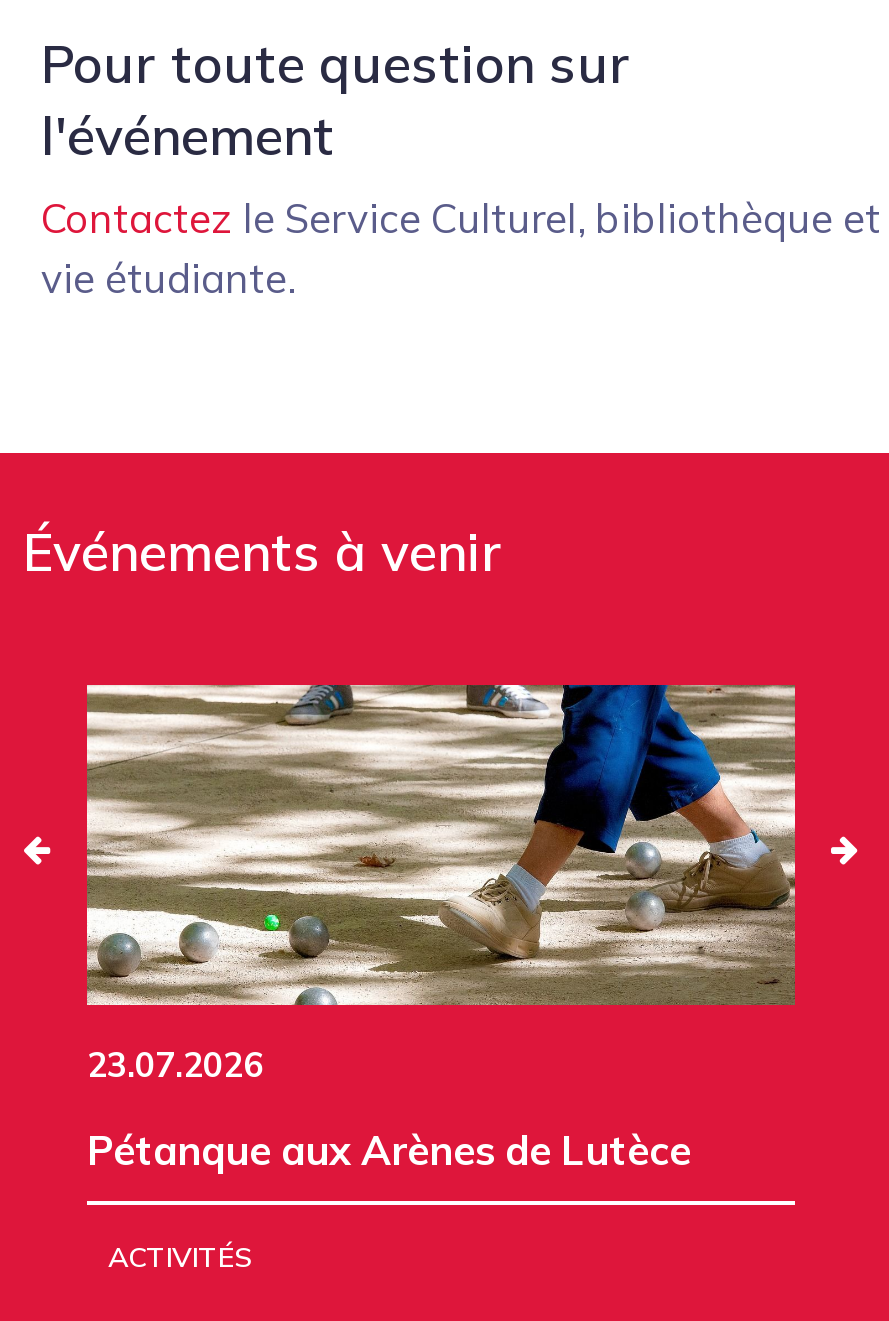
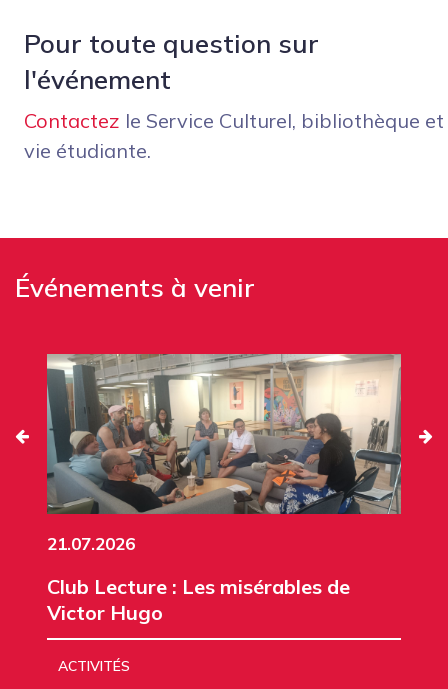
- [image]
- 23.07.2026
+ [image]
+ 21.07.2026

- Pétanque aux Arènes de Lutèce
+ Club Lecture : Les misérables de
+ Victor Hugo
